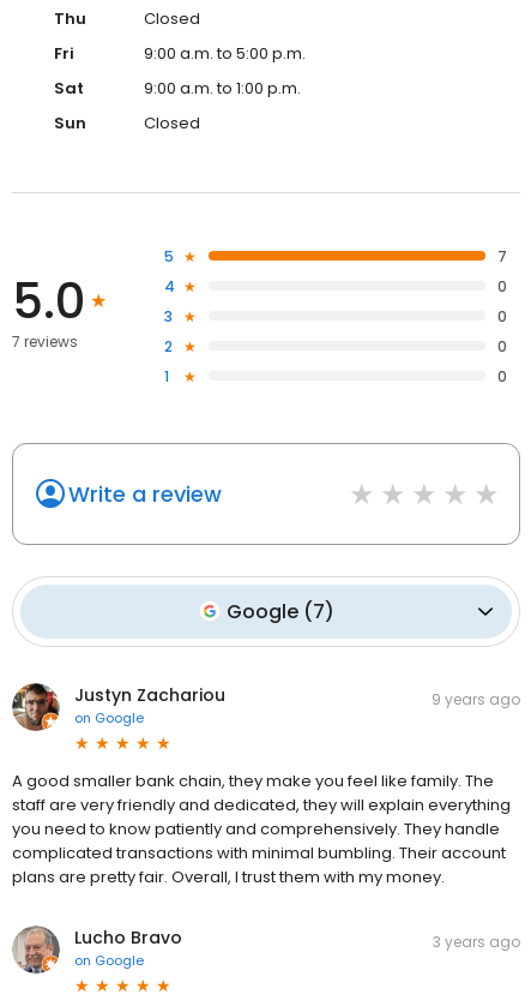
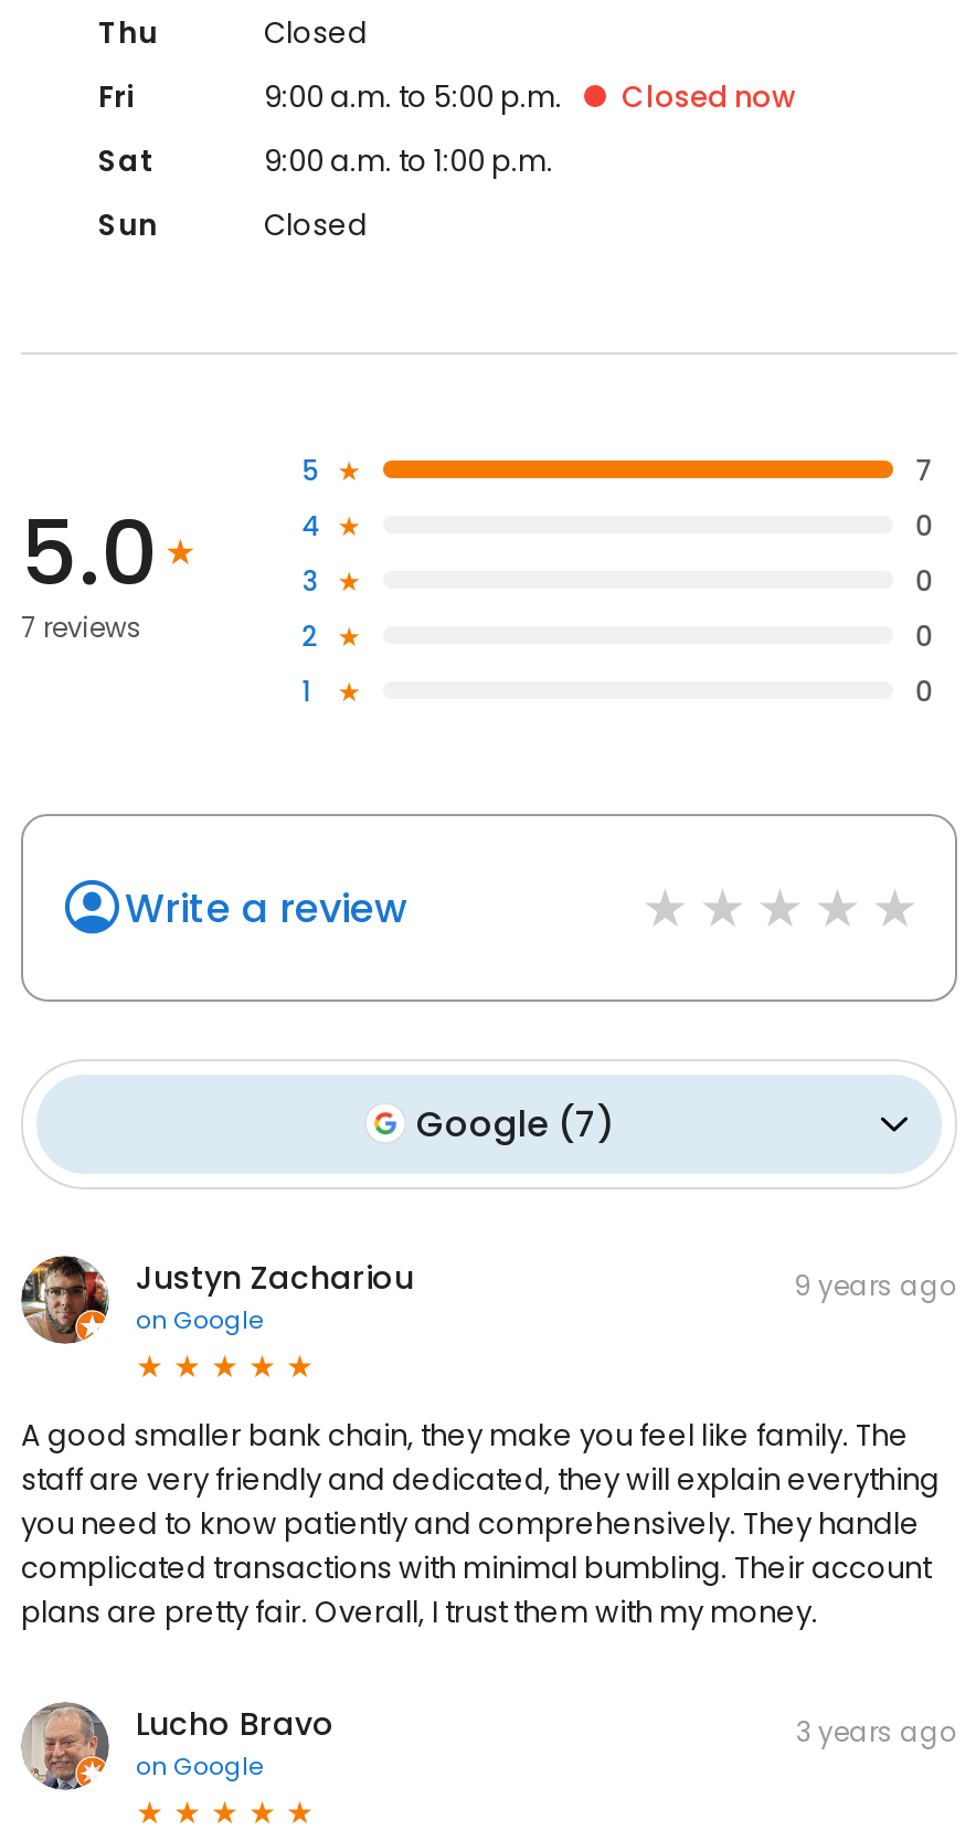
+ Closed now
